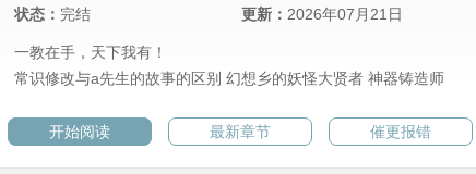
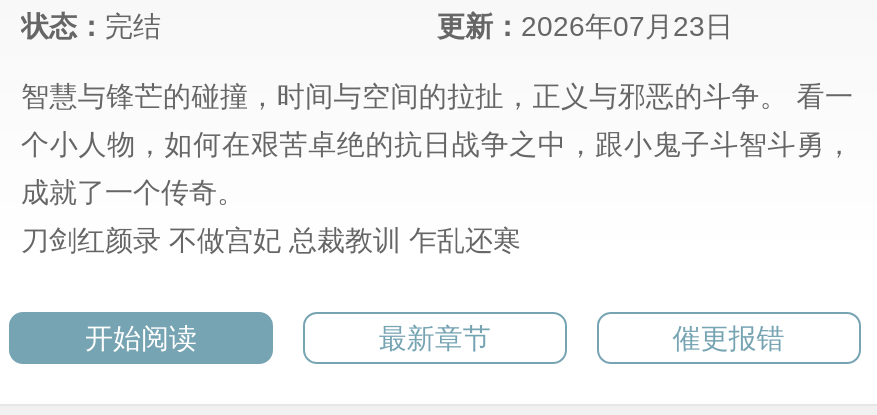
- 更新：2026年07月21日
- 一教在手，天下我有！
- 常识修改与a先生的故事的区别 幻想乡的妖怪大贤者 神器铸造师
+ 更新：2026年07月23日
+ 智慧与锋芒的碰撞，时间与空间的拉扯，正义与邪恶的斗争。 看一
+ 个小人物，如何在艰苦卓绝的抗日战争之中，跟小鬼子斗智斗勇，
+ 成就了一个传奇。
+ 刀剑红颜录 不做宫妃 总裁教训 乍乱还寒
